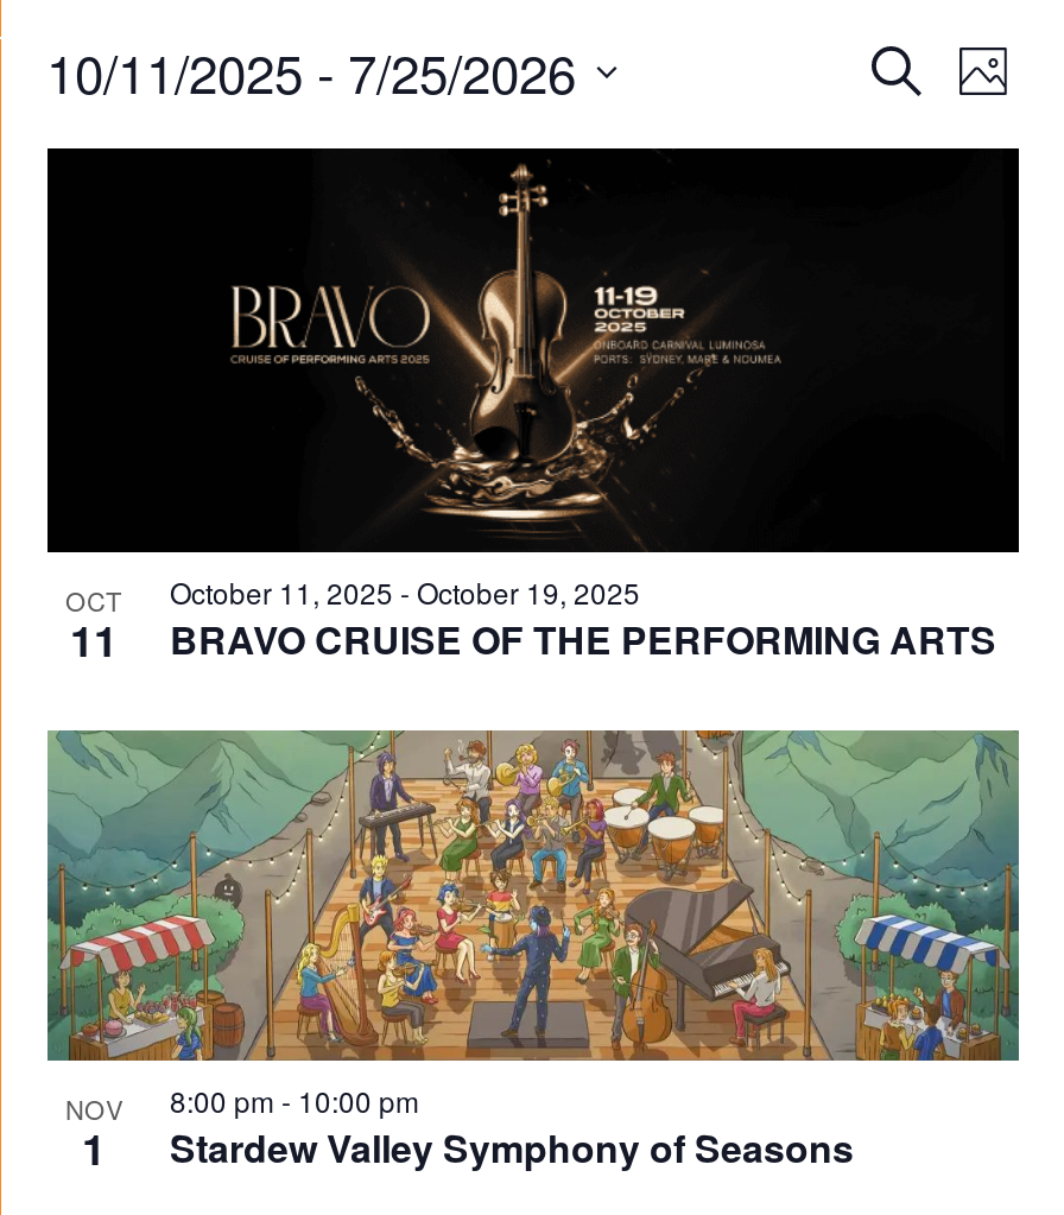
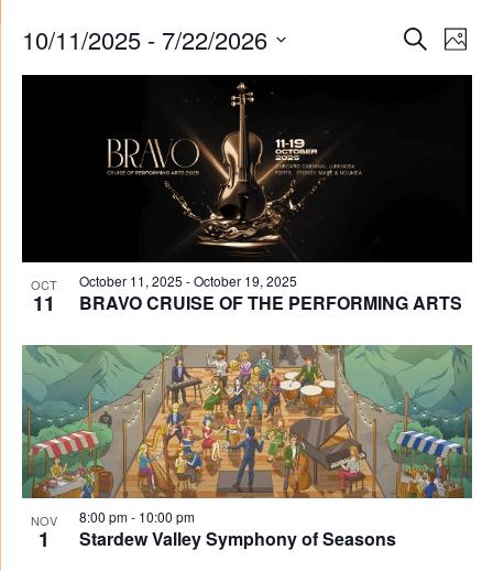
- 10/11/2025 - 7/25/2026
+ 10/11/2025 - 7/22/2026
